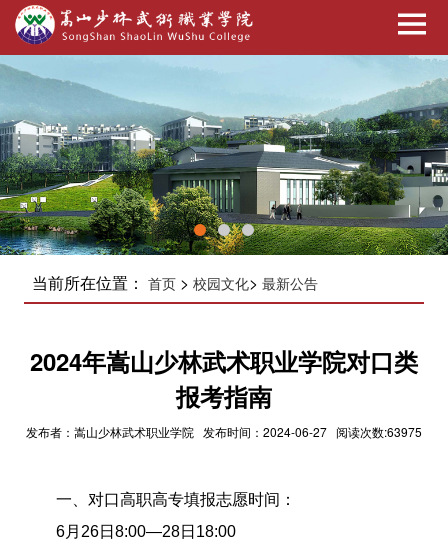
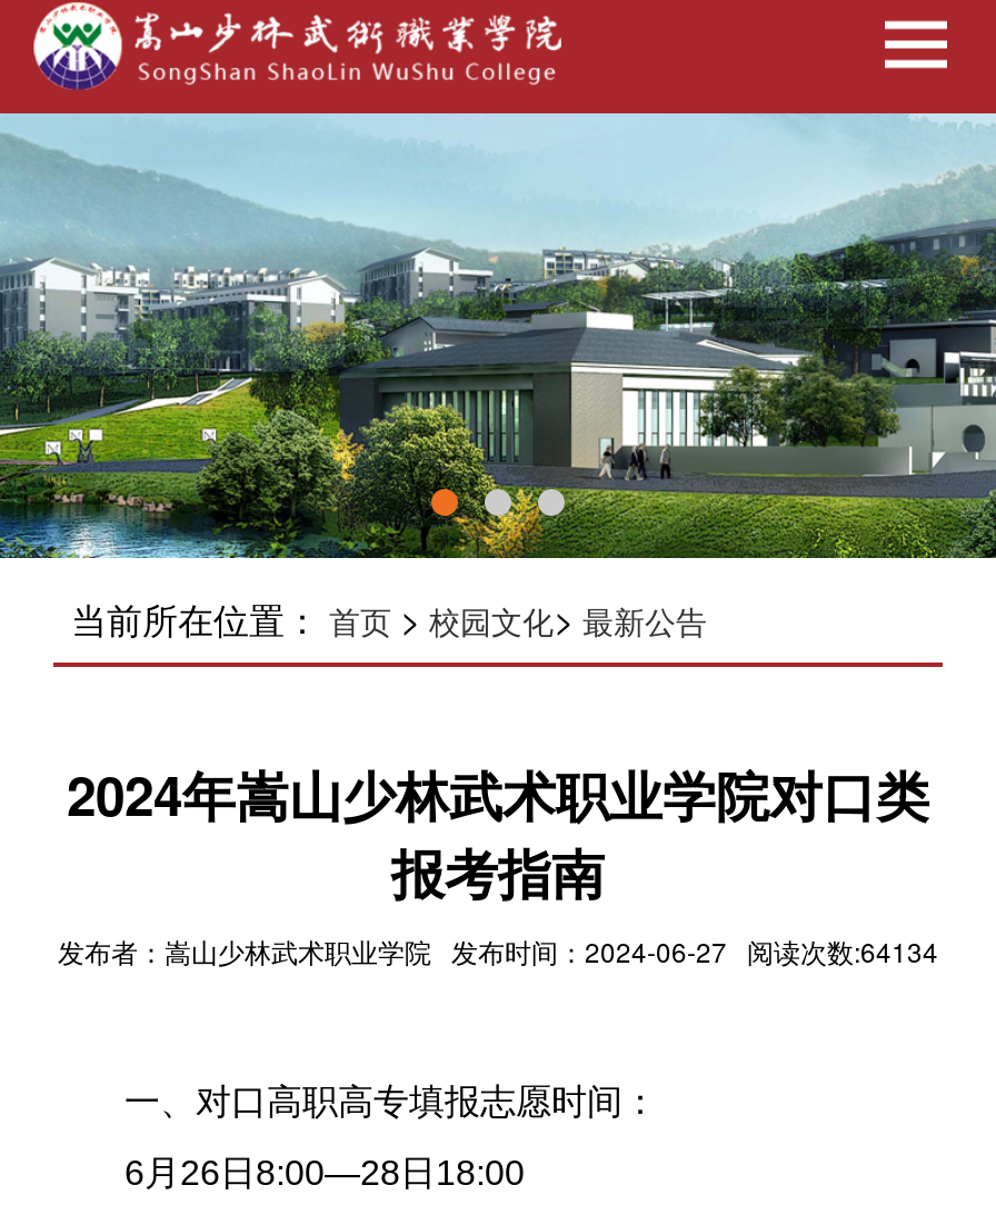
- 发布者：嵩山少林武术职业学院 发布时间：2024-06-27 阅读次数:63975
+ 发布者：嵩山少林武术职业学院 发布时间：2024-06-27 阅读次数:64134
